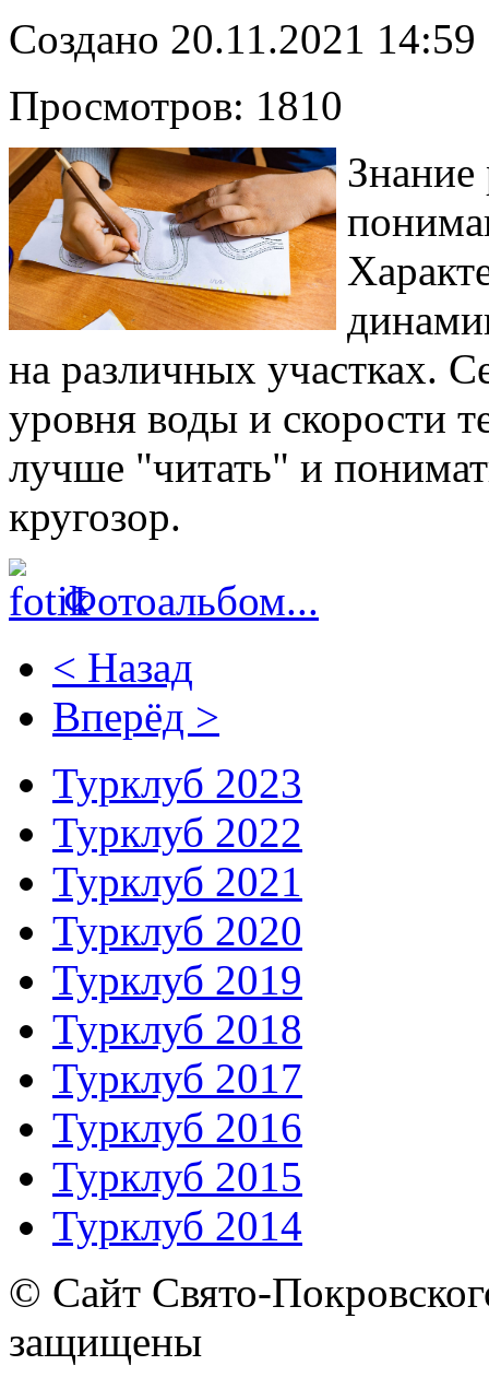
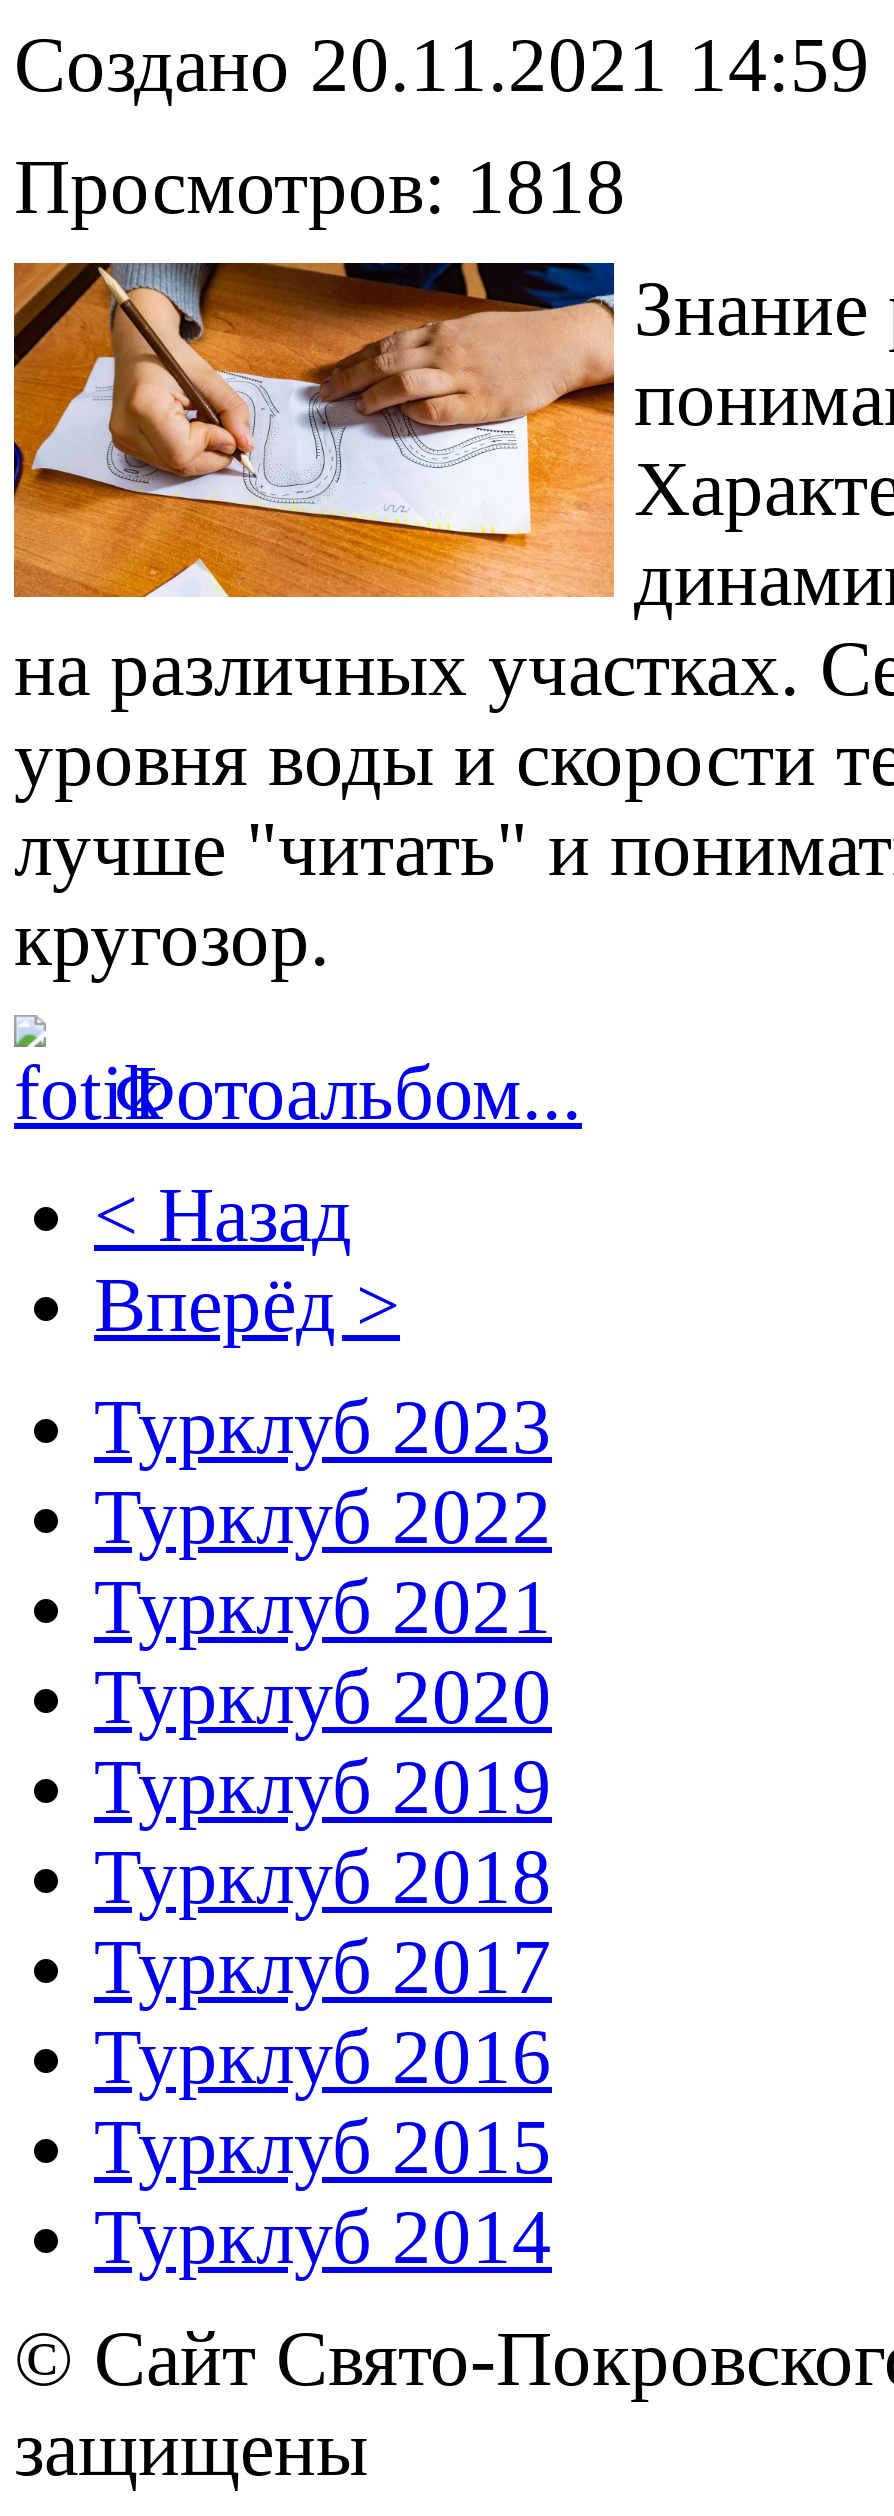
- Просмотров: 1810
+ Просмотров: 1818
